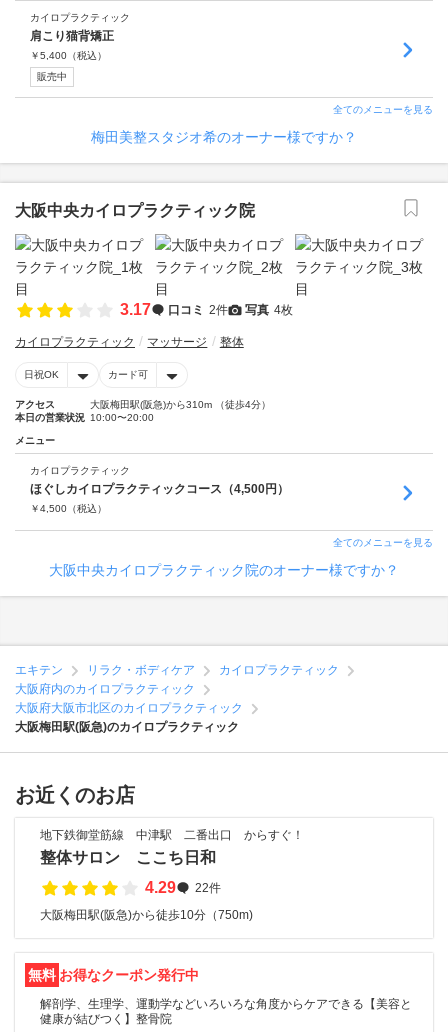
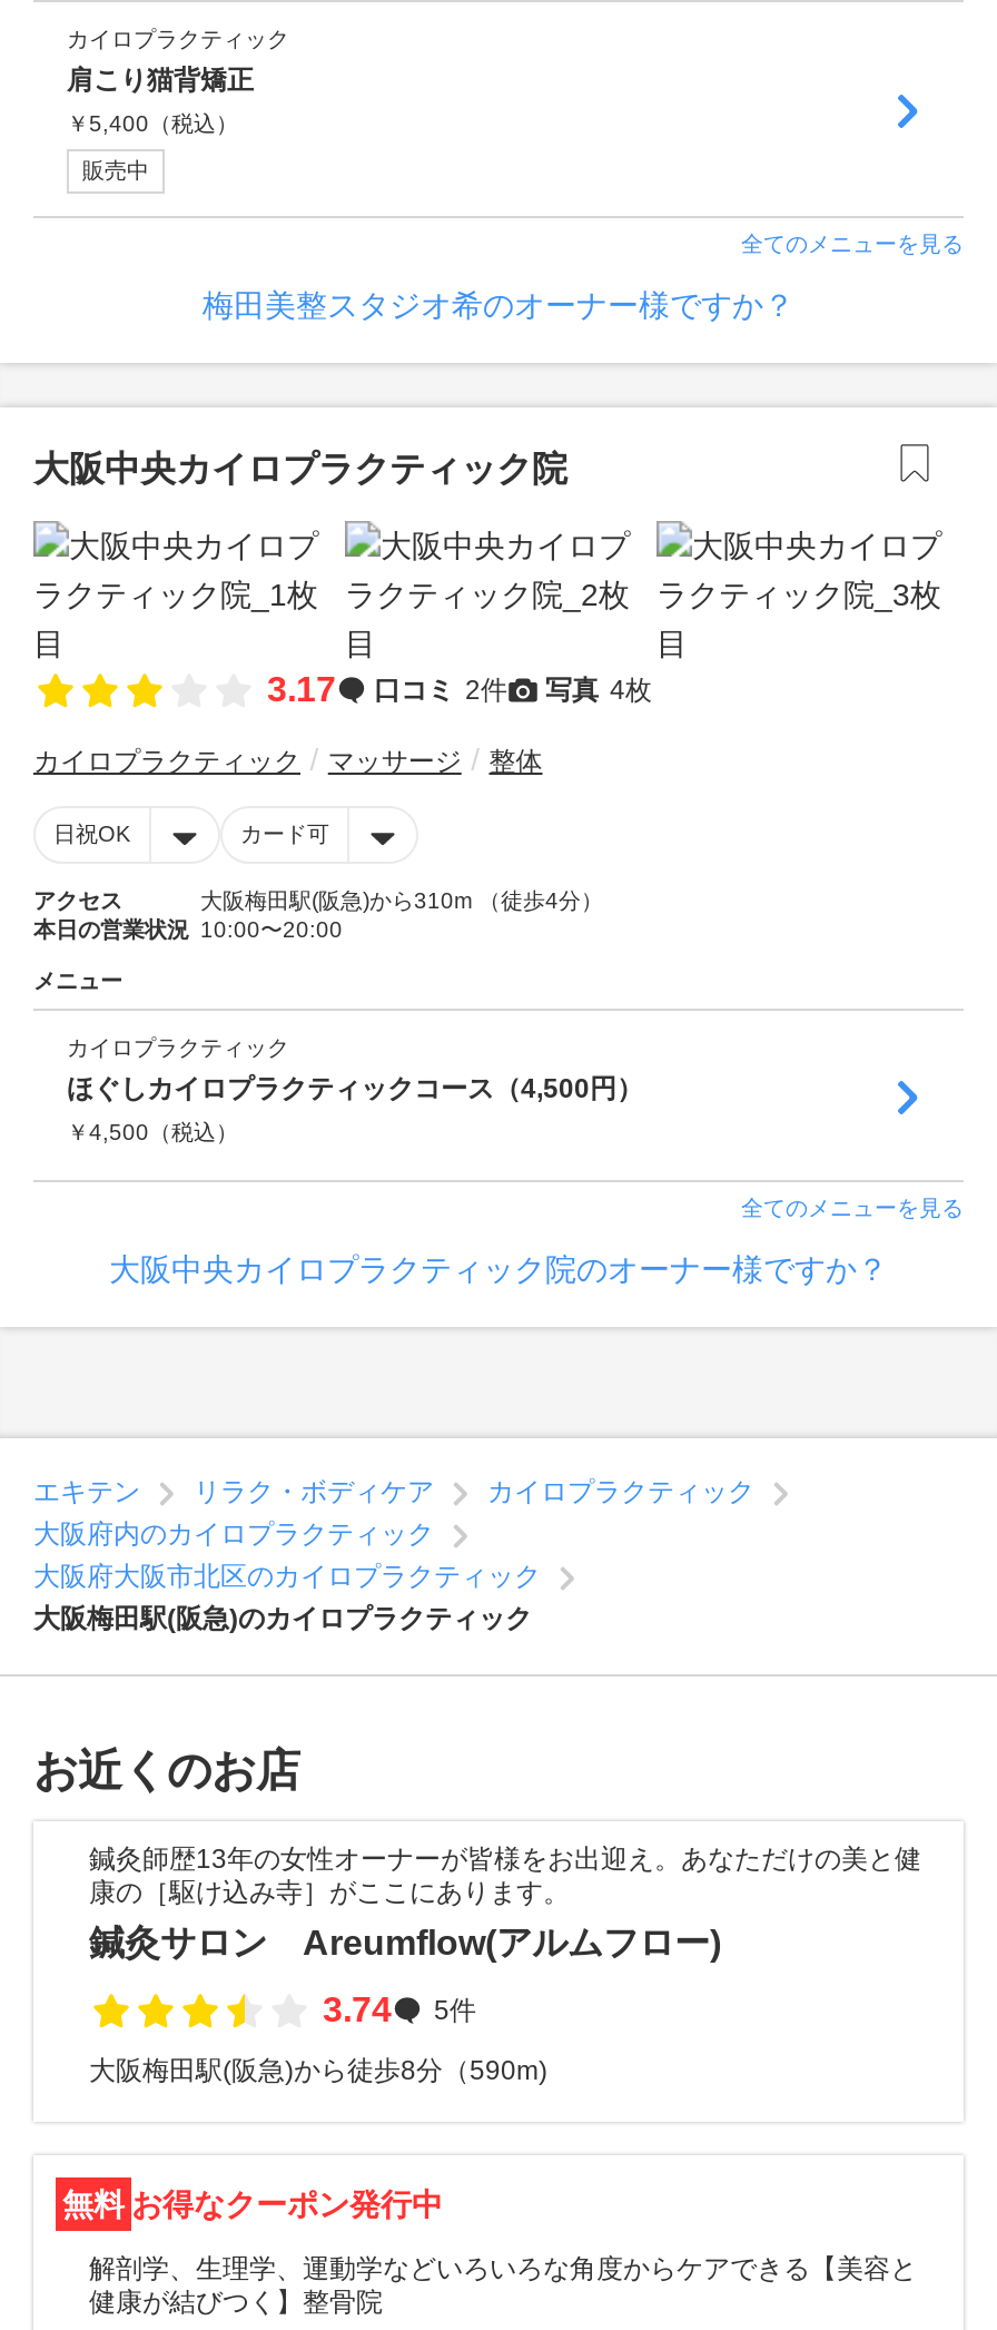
- 地下鉄御堂筋線 中津駅 二番出口 からすぐ！
- 整体サロン ここち日和
+ 鍼灸師歴13年の女性オーナーが皆様をお出迎え。あなただけの美と健
+ 康の［駆け込み寺］がここにあります。
+ 鍼灸サロン Areumflow(アルムフロー)

- 4.29
- 22件
+ 3.74
+ 5件

- 大阪梅田駅(阪急)から徒歩10分（750m)
+ 大阪梅田駅(阪急)から徒歩8分（590m)
